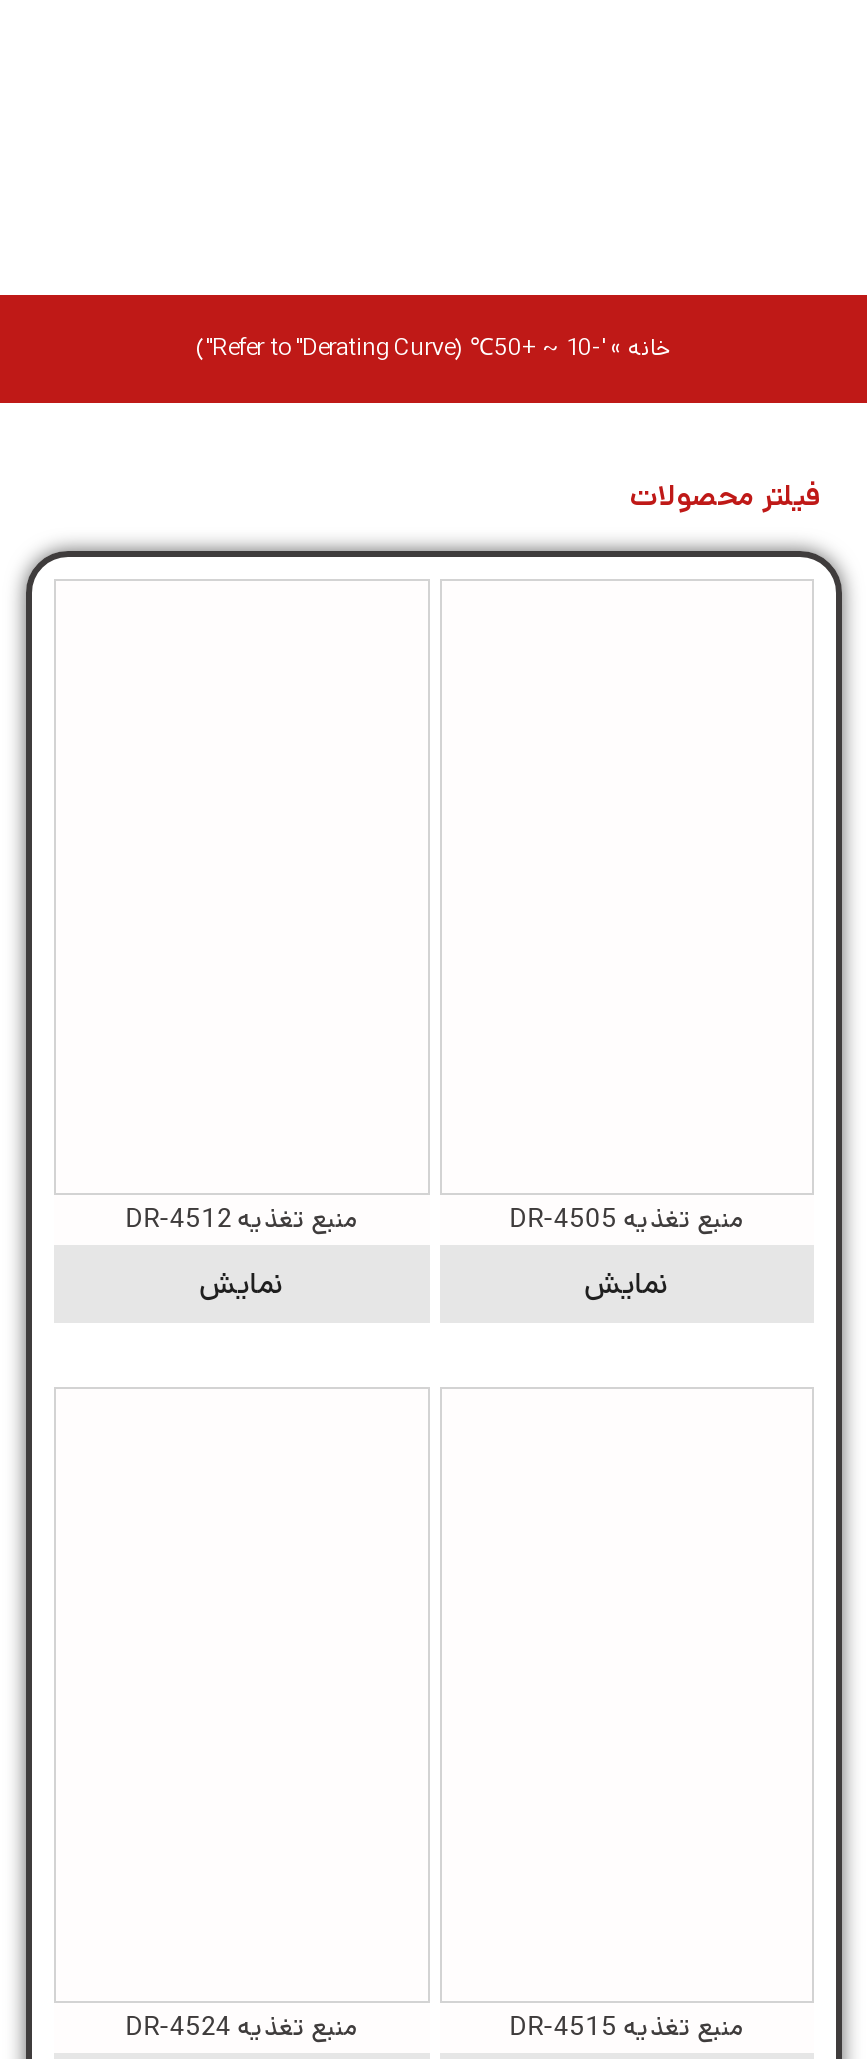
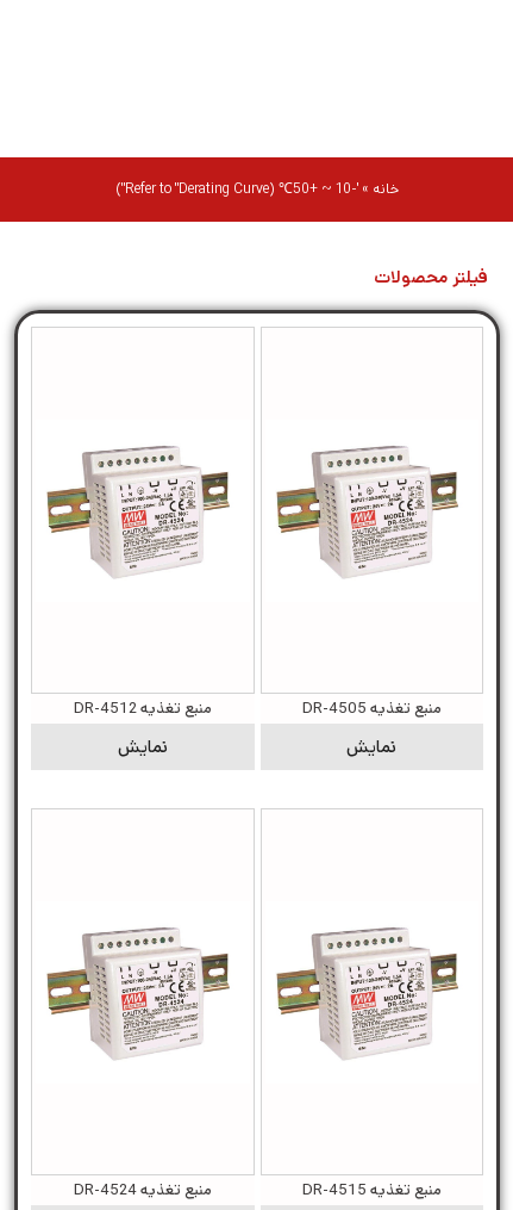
+ [image]

+ [image]

+ [image]

+ [image]
